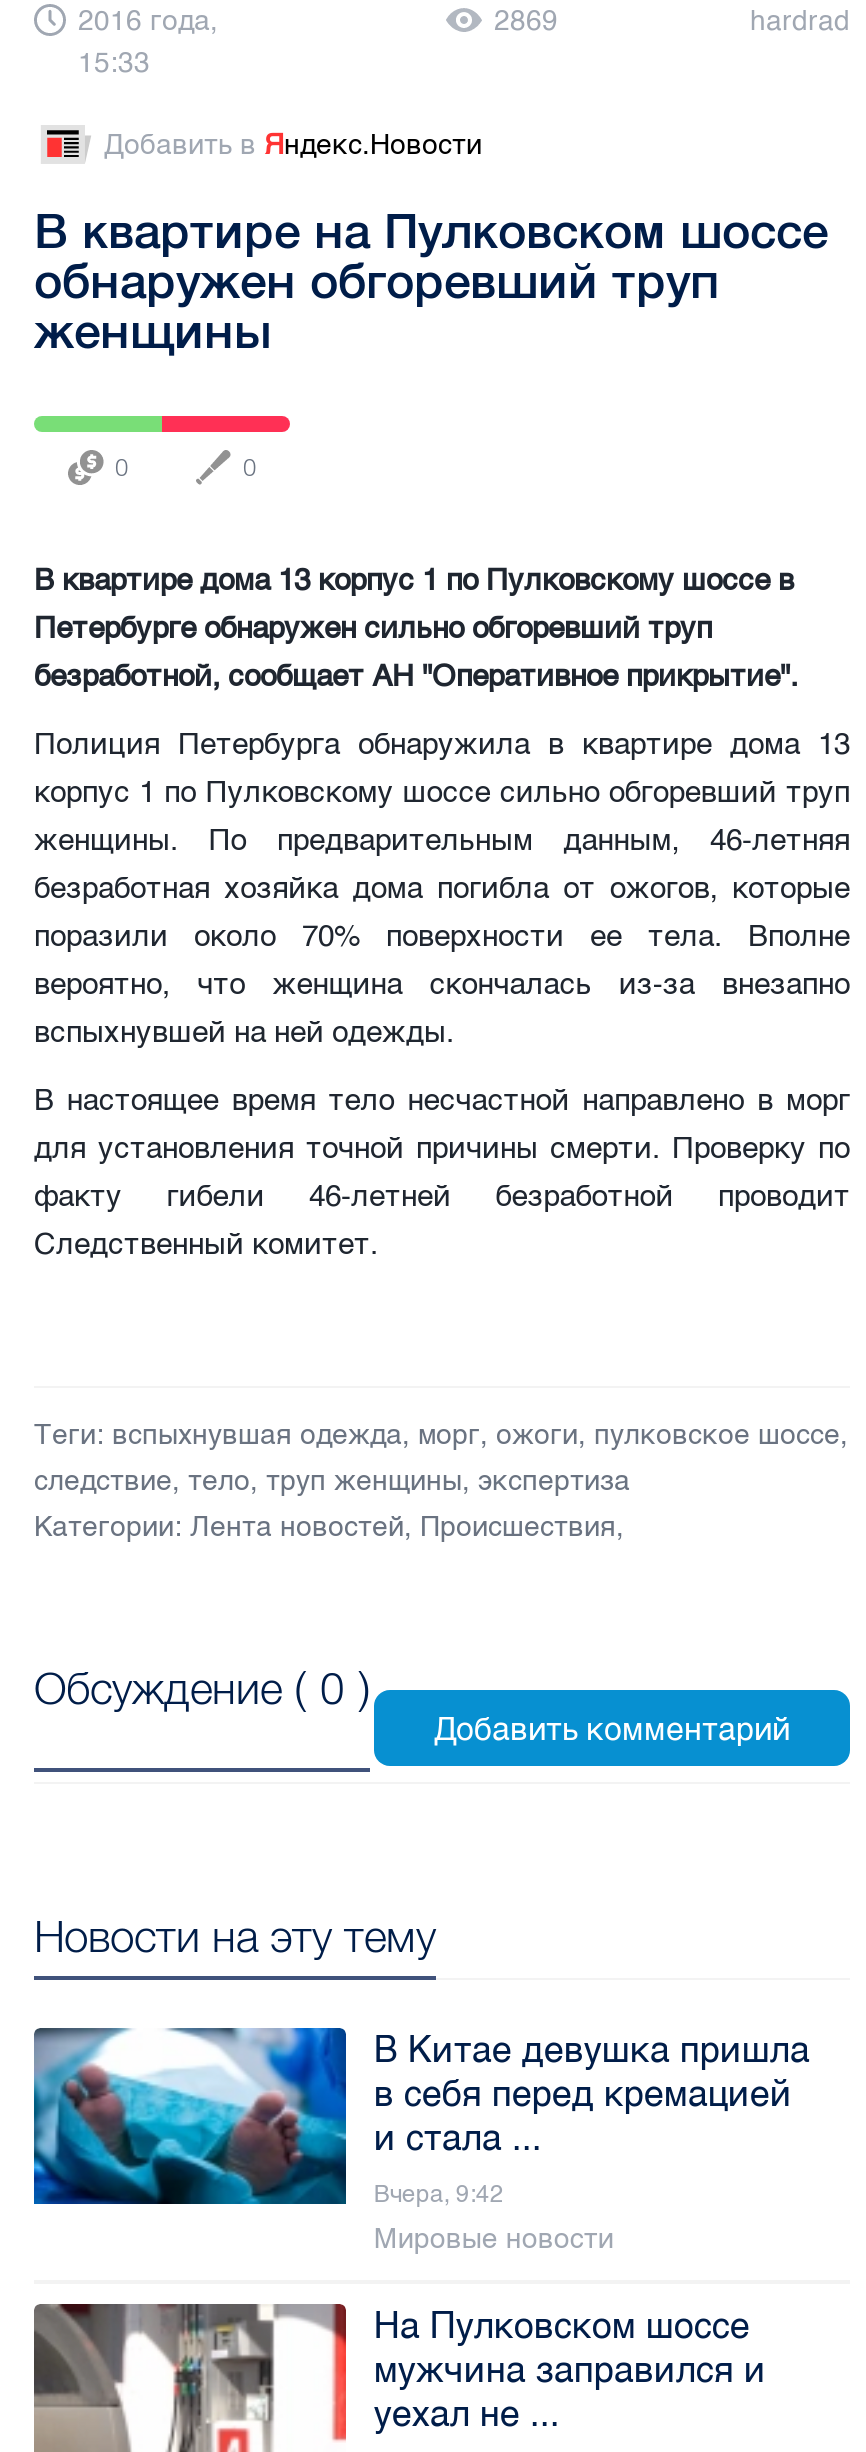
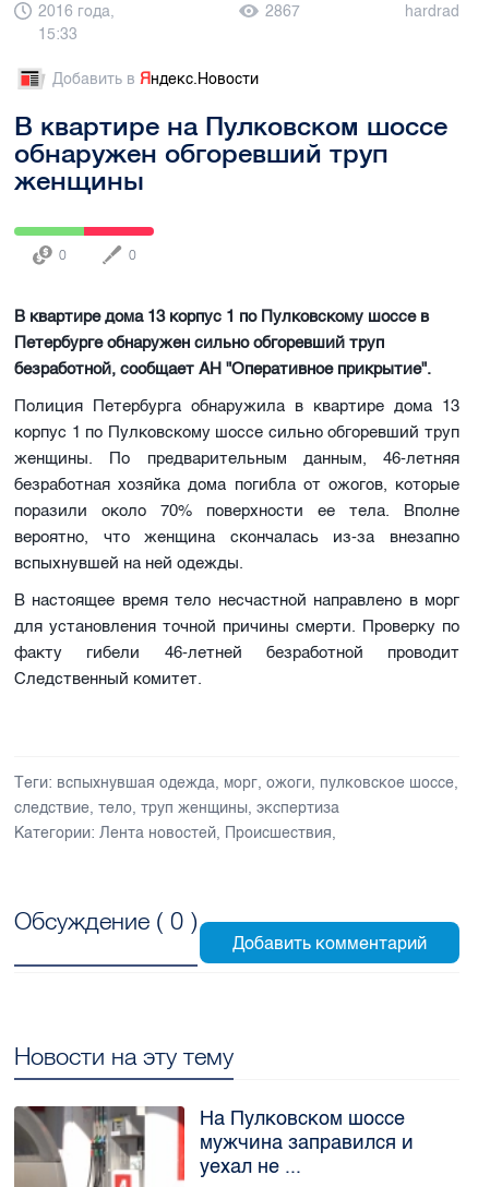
- 2869
+ 2867

- [image]
- В Китае девушка пришла
- в себя перед кремацией
- и стала ...
- Вчера, 9:42
- Мировые новости
